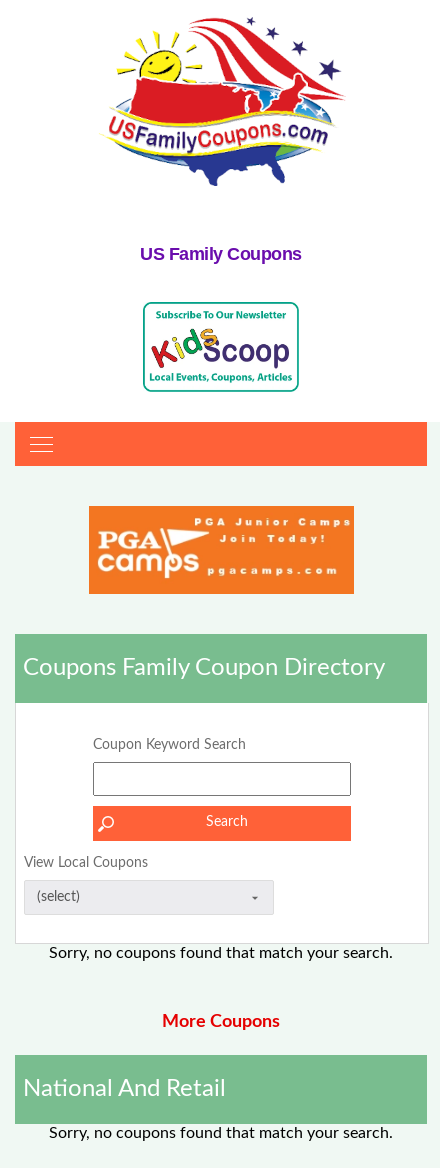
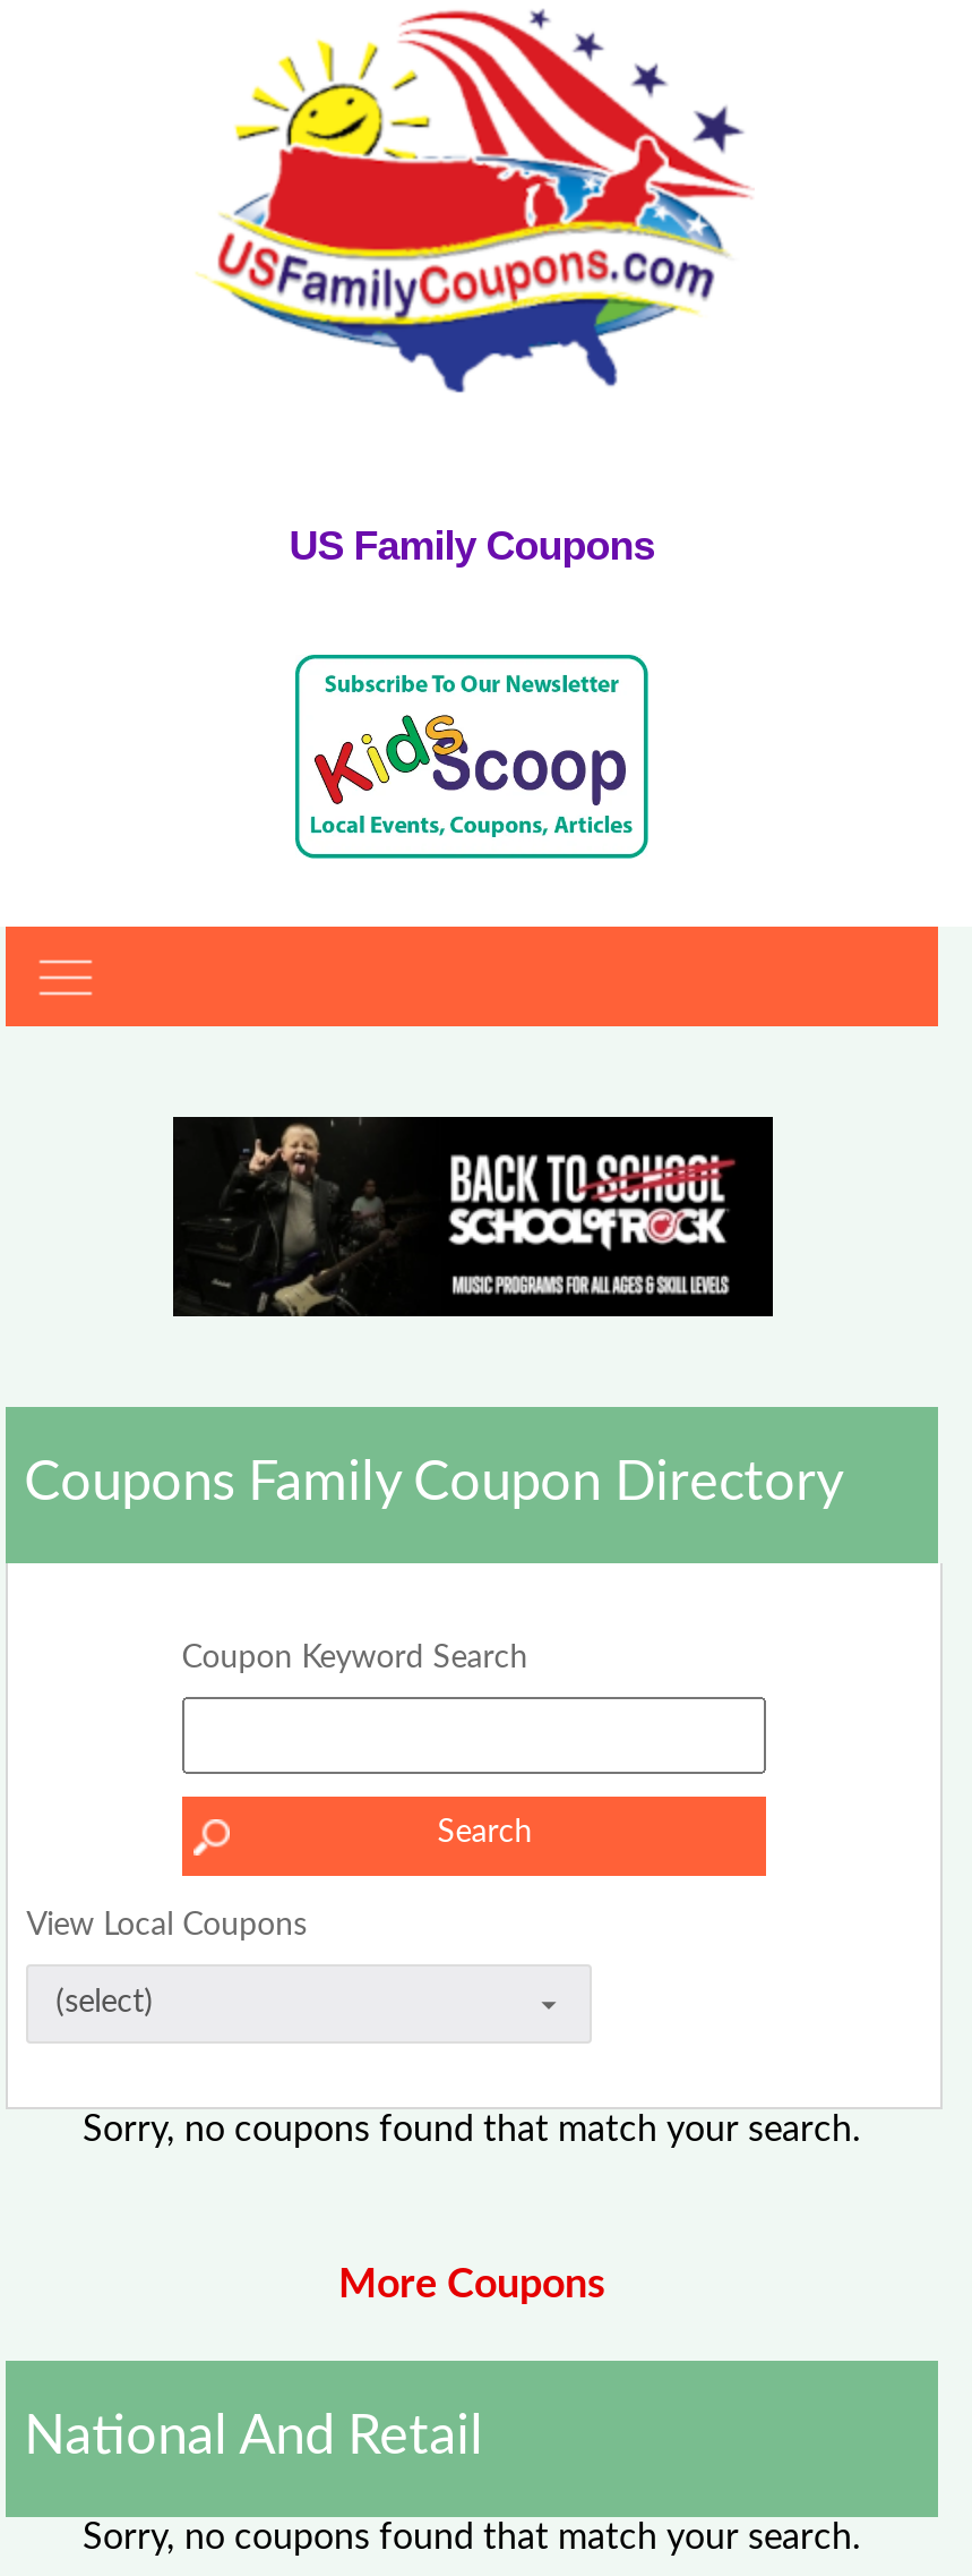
- [image]
+ [image]
